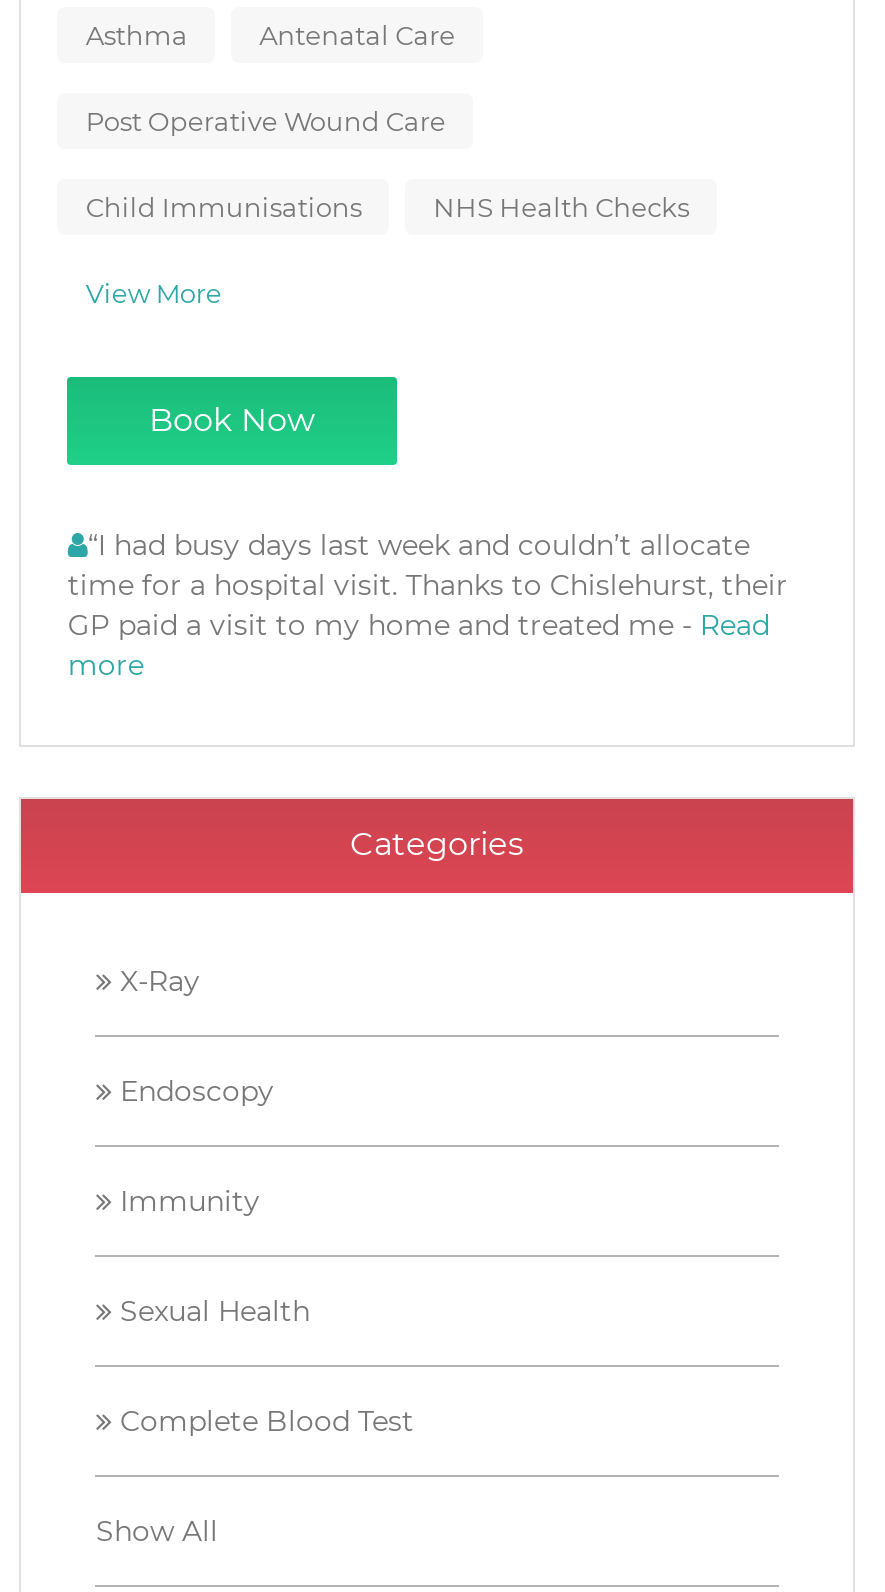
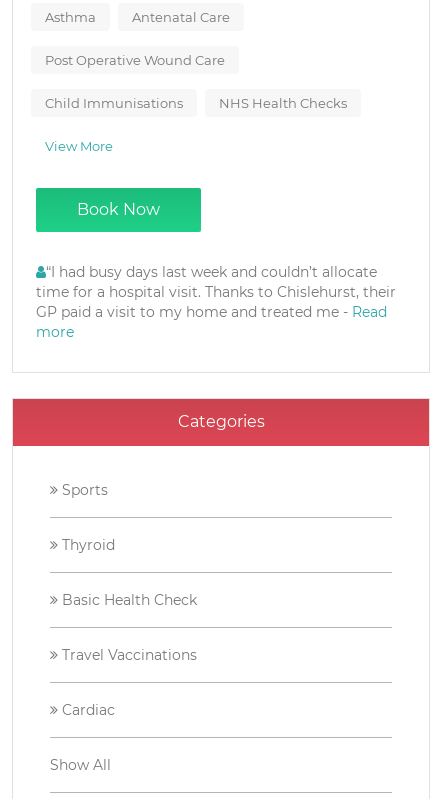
- X-Ray
+ Sports

- Endoscopy
+ Thyroid

- Immunity
+ Basic Health Check

- Sexual Health
+ Travel Vaccinations

- Complete Blood Test
+ Cardiac
